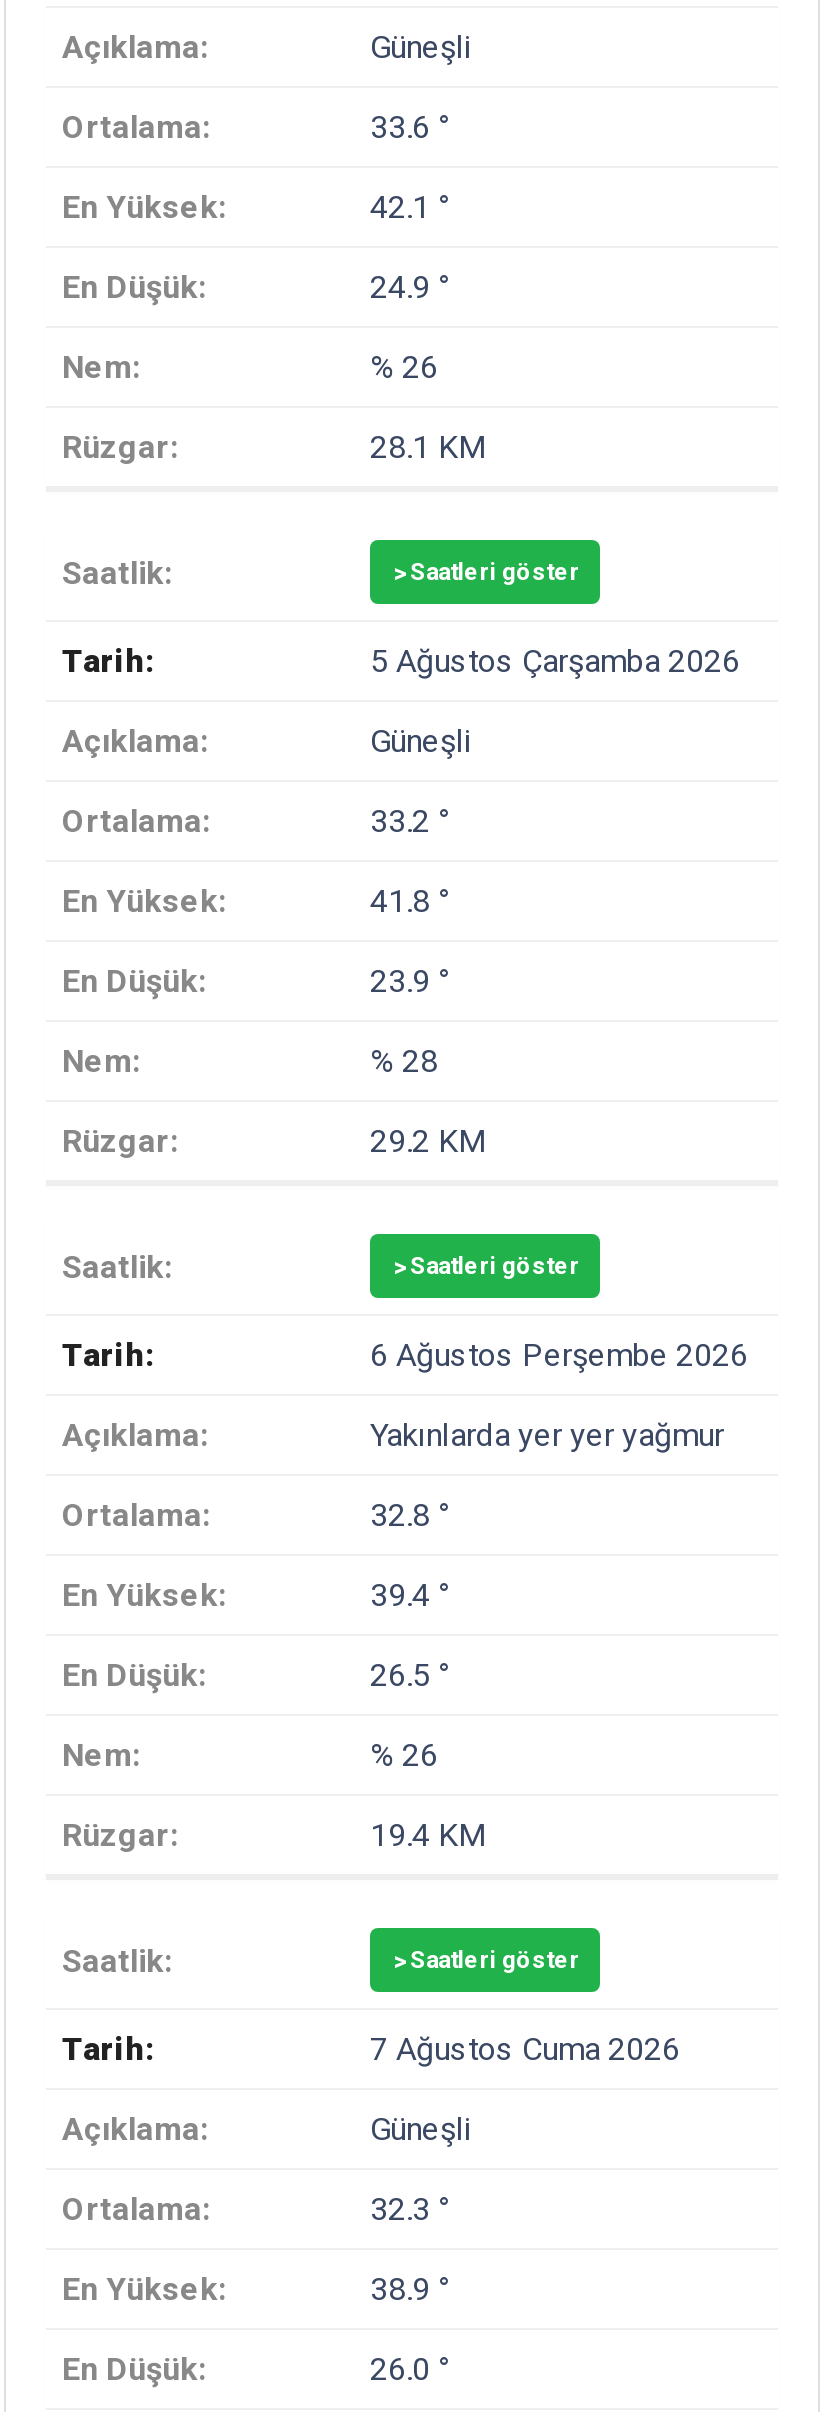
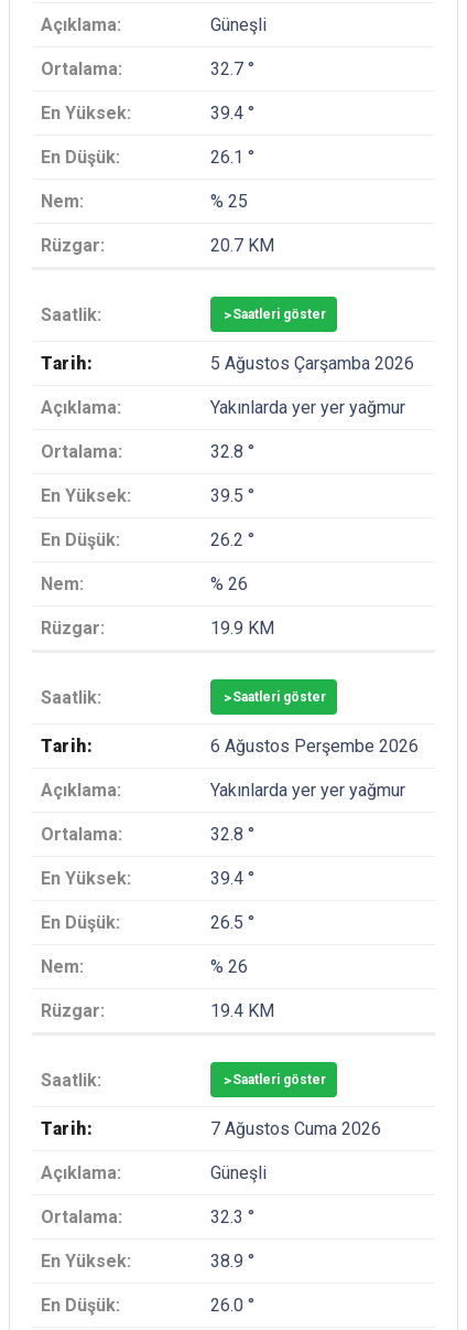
- 33.6 °
+ 32.7 °

- 42.1 °
+ 39.4 °

- 24.9 °
+ 26.1 °

- % 26
+ % 25

- 28.1 KM
+ 20.7 KM

- Güneşli
+ Yakınlarda yer yer yağmur

- 33.2 °
+ 32.8 °

- 41.8 °
+ 39.5 °

- 23.9 °
+ 26.2 °

- % 28
+ % 26

- 29.2 KM
+ 19.9 KM
